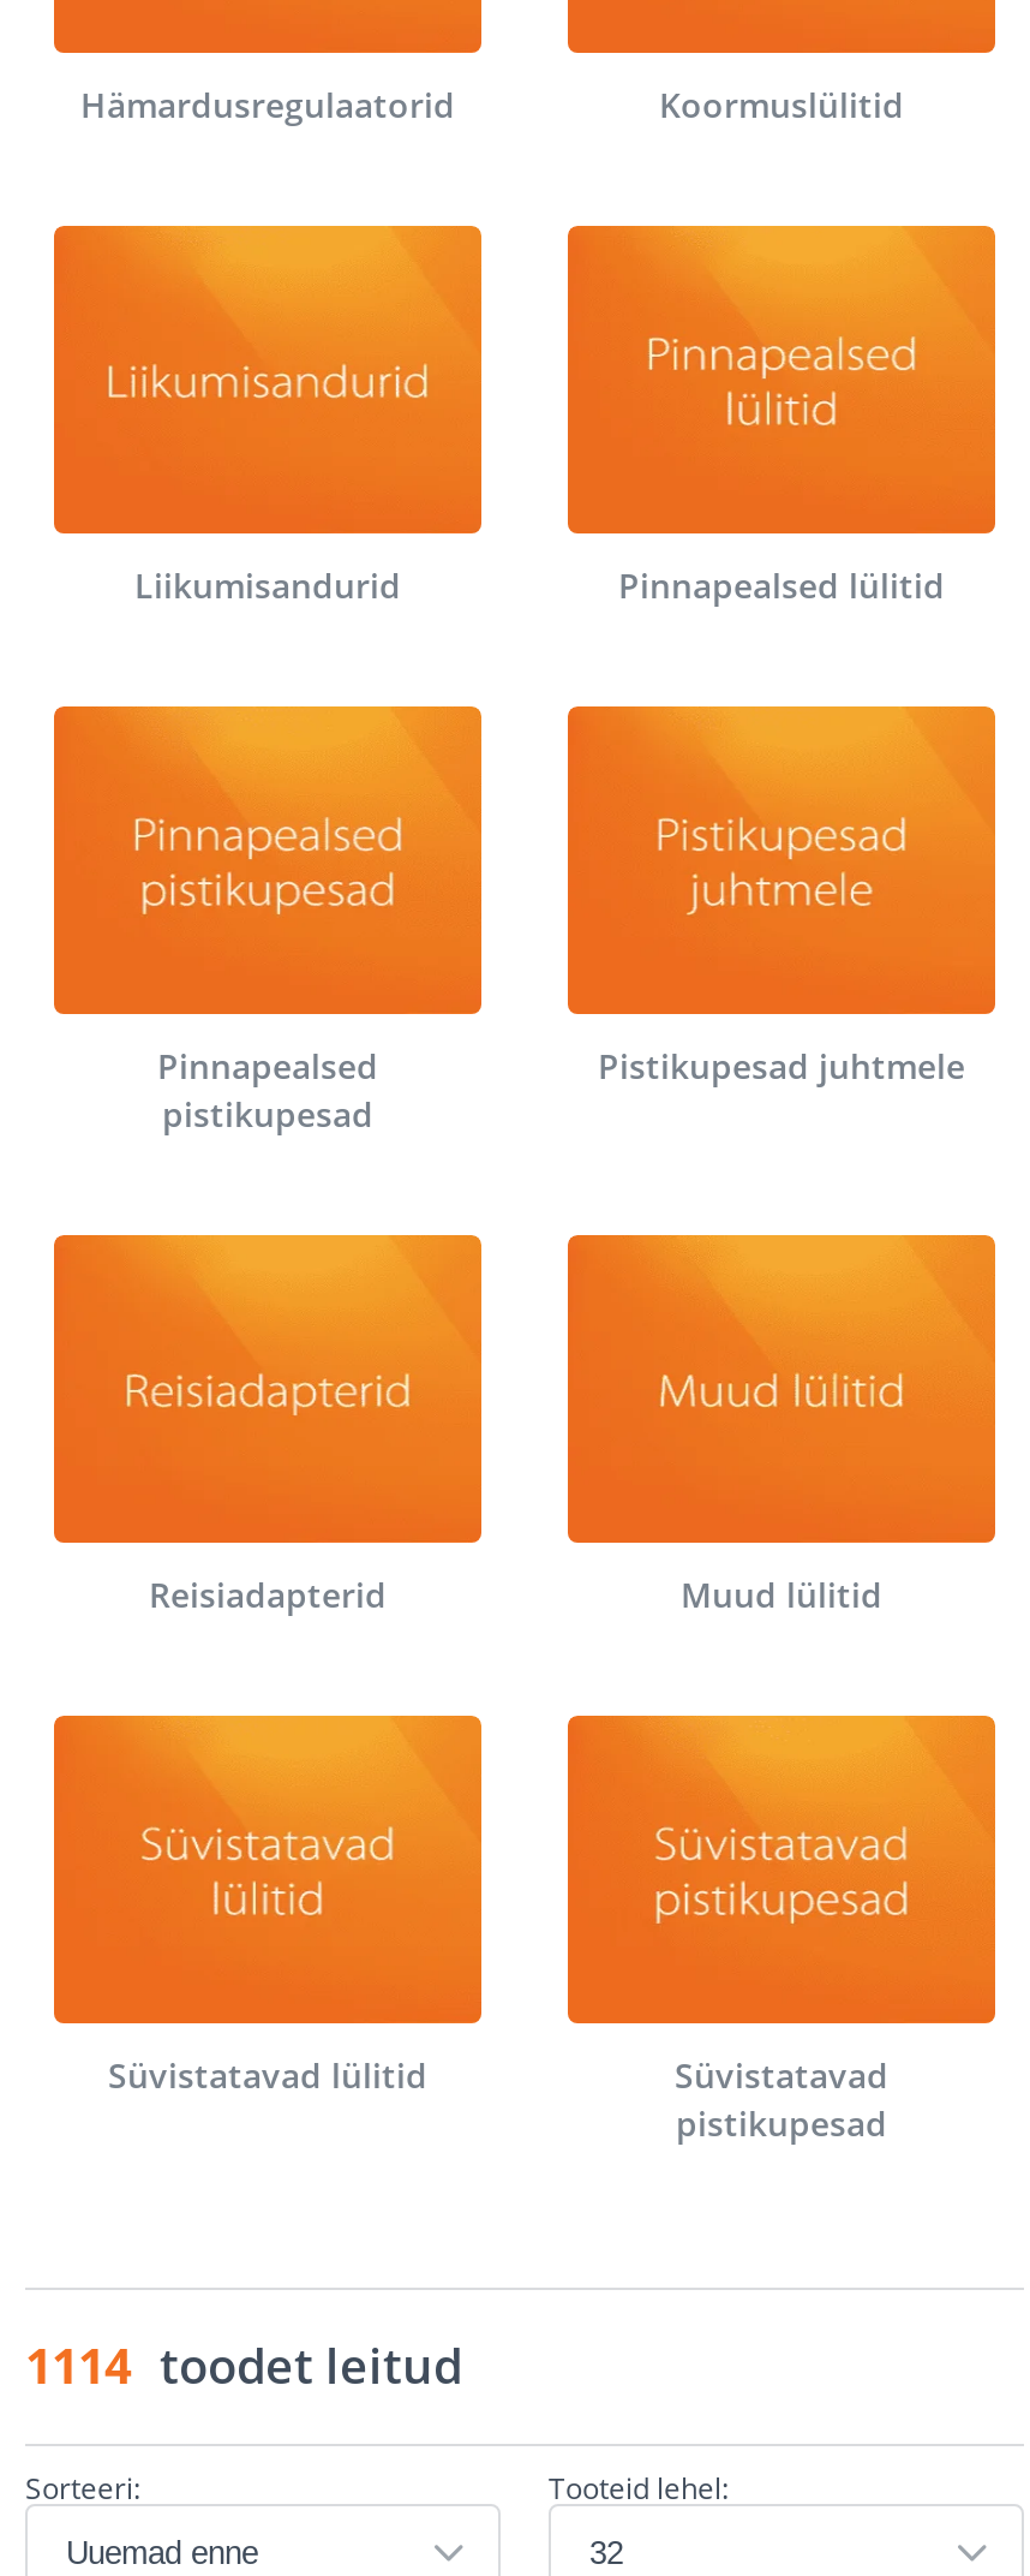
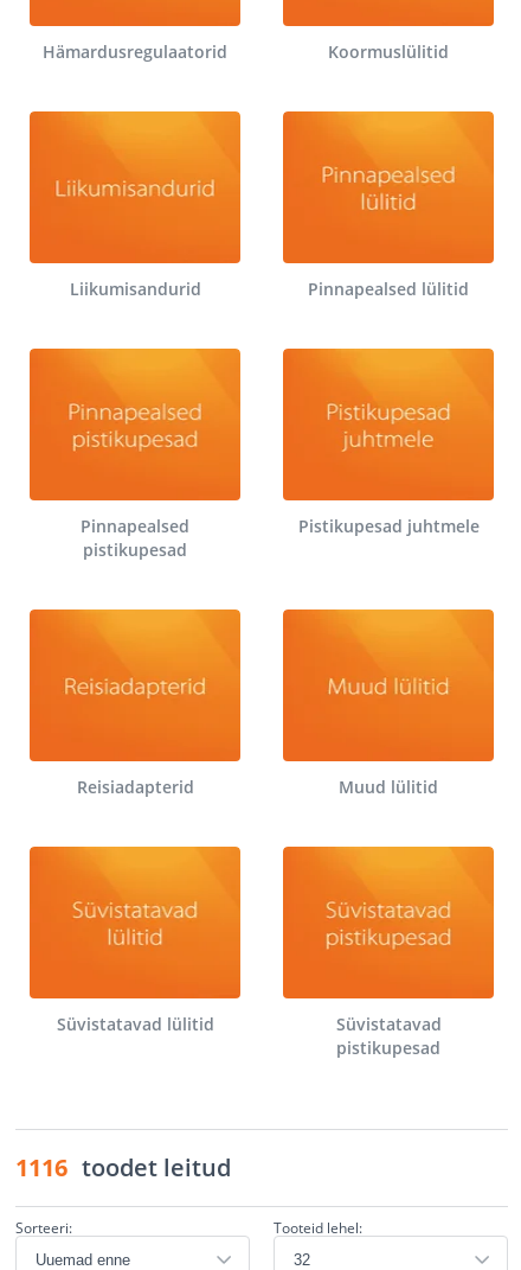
- 1114 toodet leitud
+ 1116 toodet leitud
